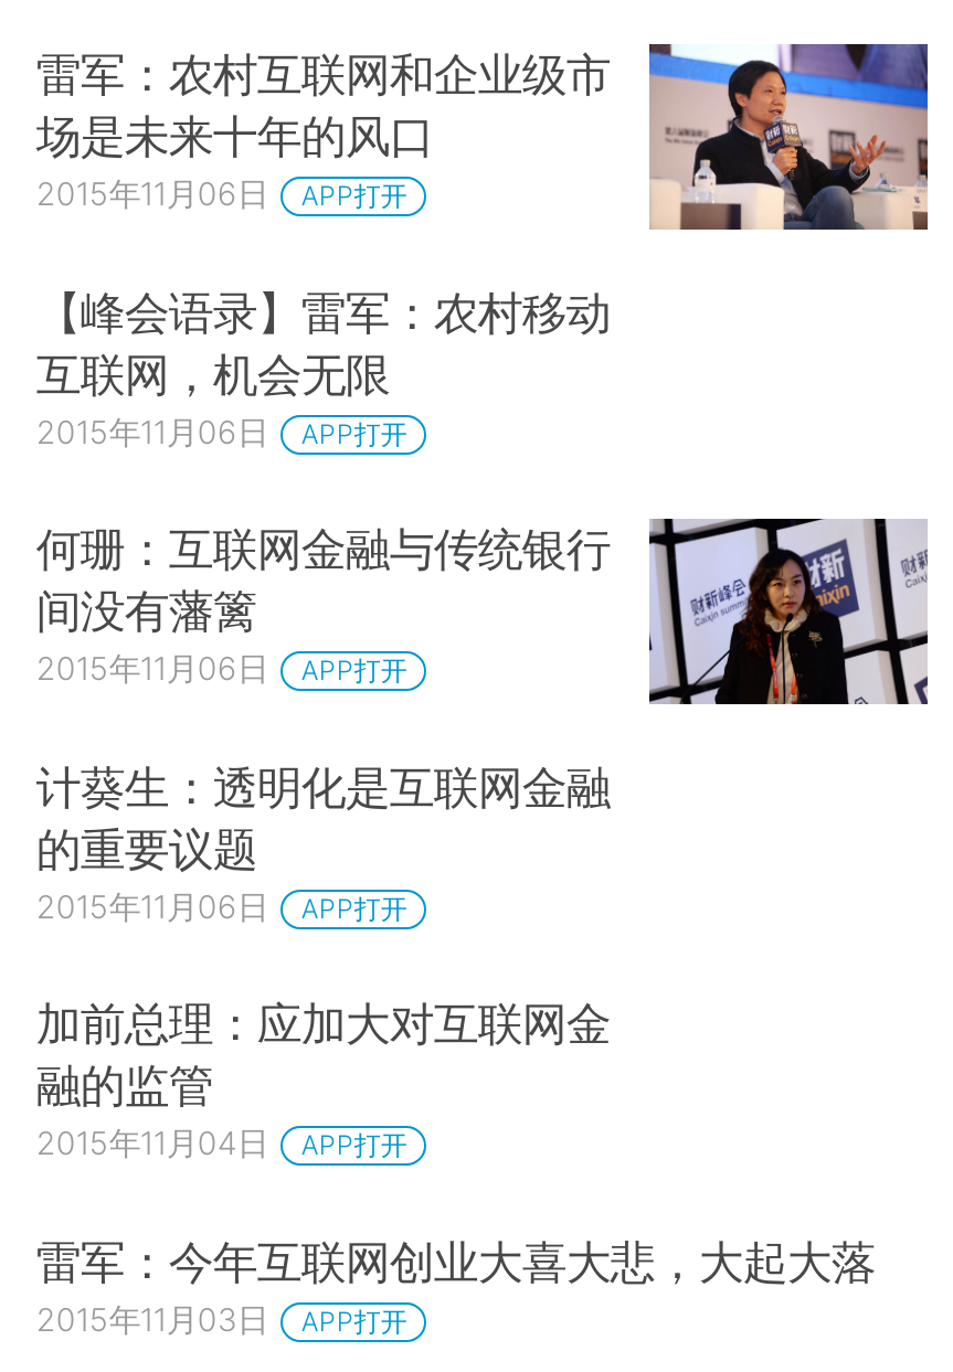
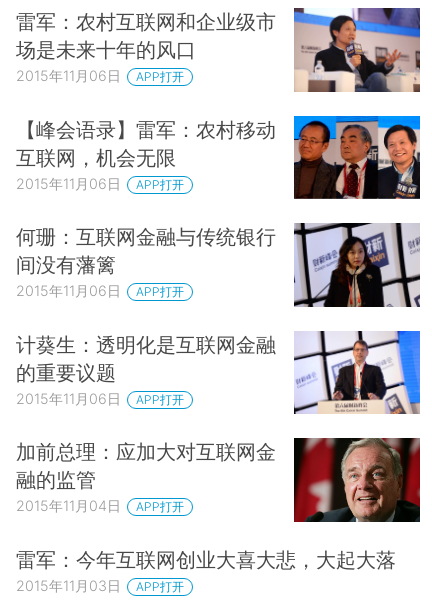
+ [image]

+ [image]

+ [image]
